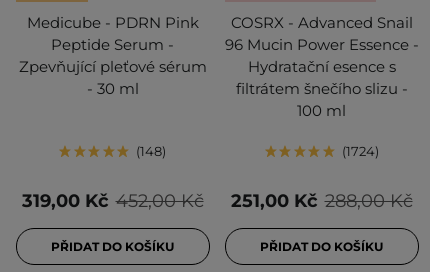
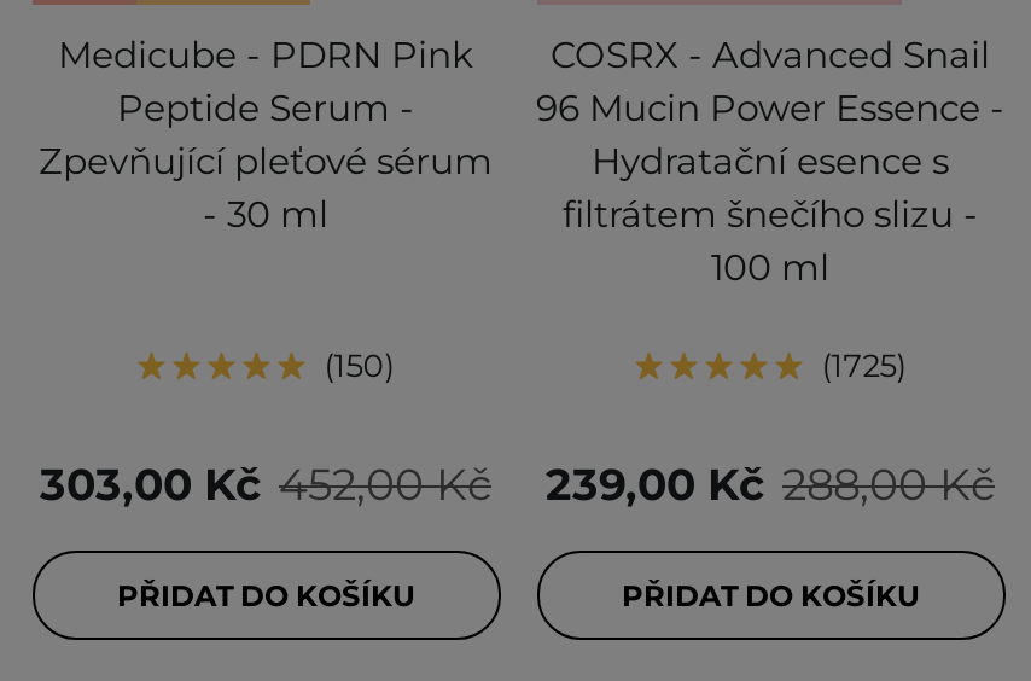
- 148
+ 150

- 1724
+ 1725

- 319,00 Kč
+ 303,00 Kč

- 251,00 Kč
+ 239,00 Kč
